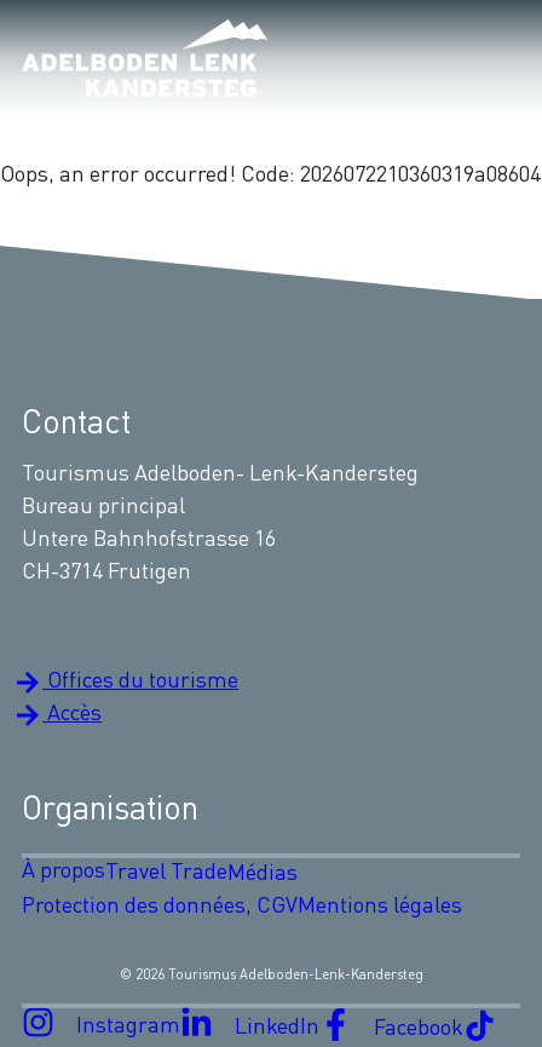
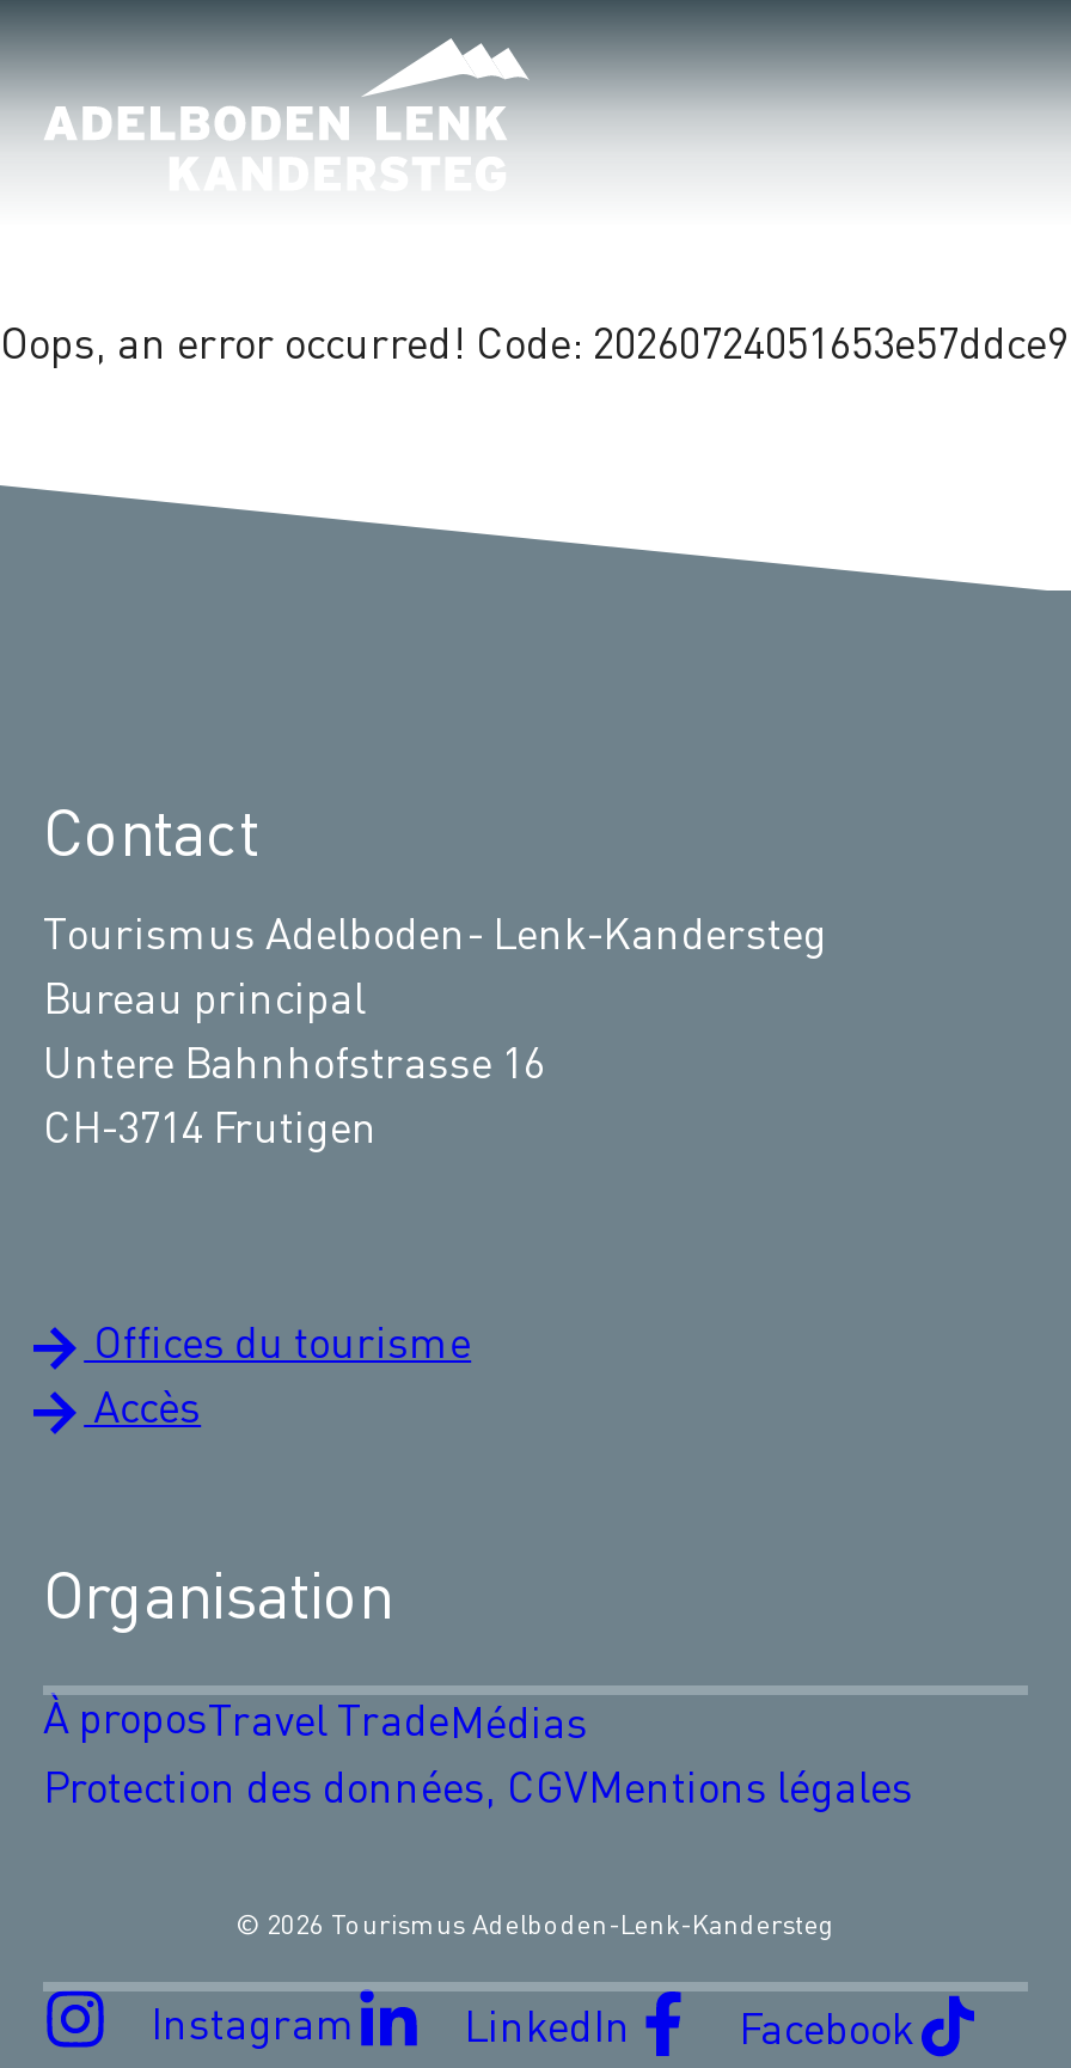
- Oops, an error occurred! Code: 2026072210360319a08604
+ Oops, an error occurred! Code: 20260724051653e57ddce9
